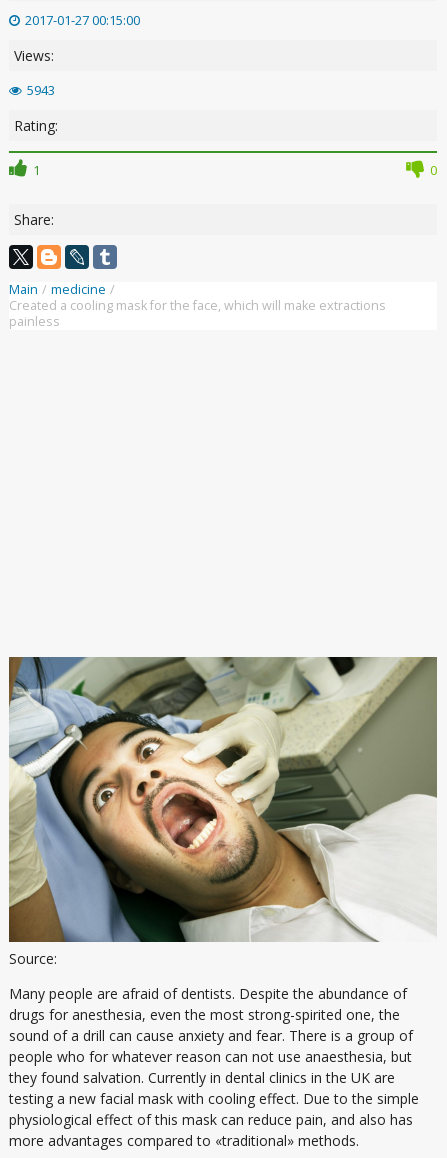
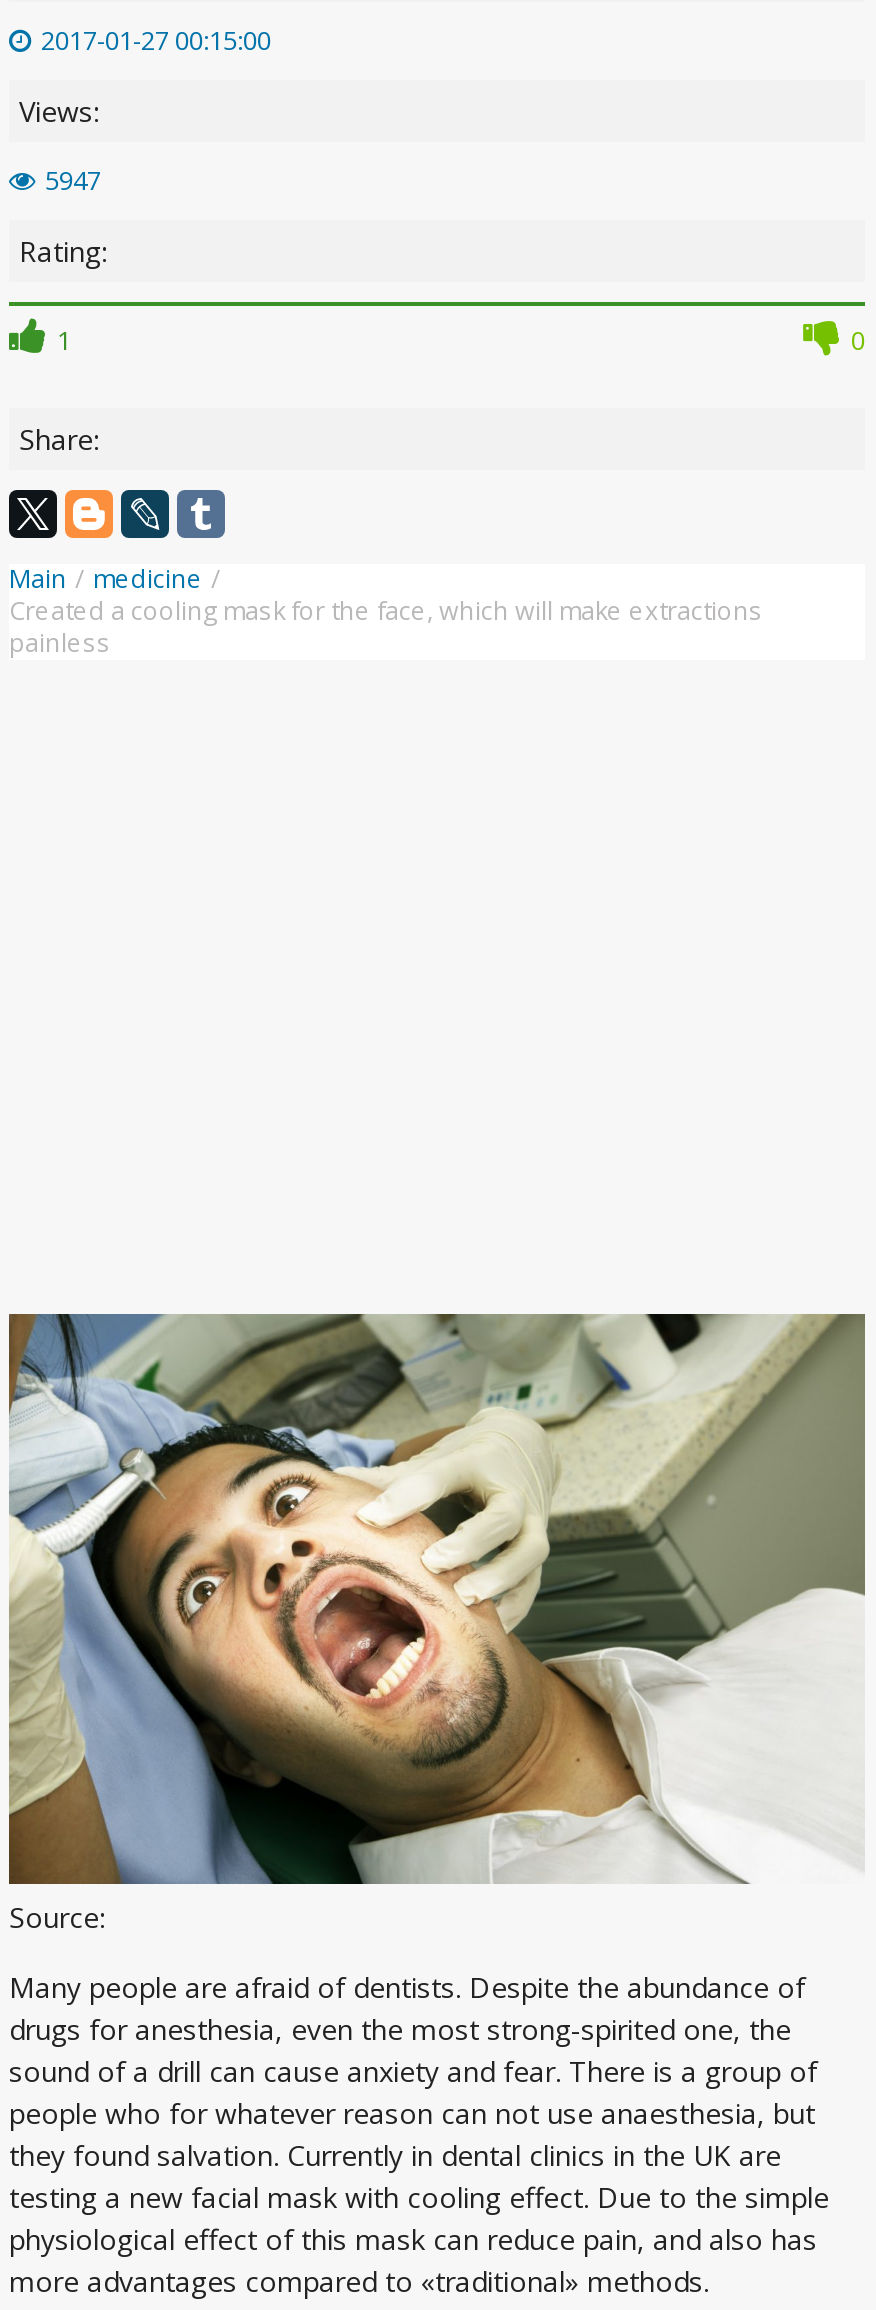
- 5943
+ 5947
